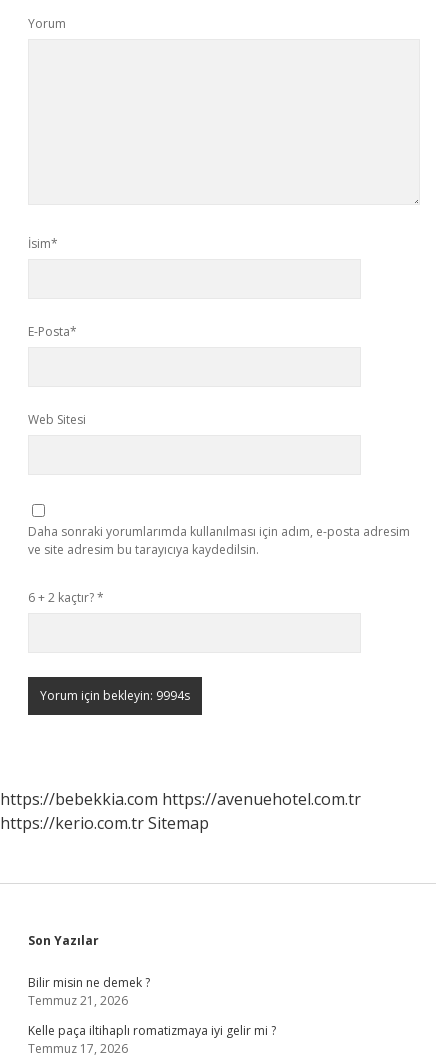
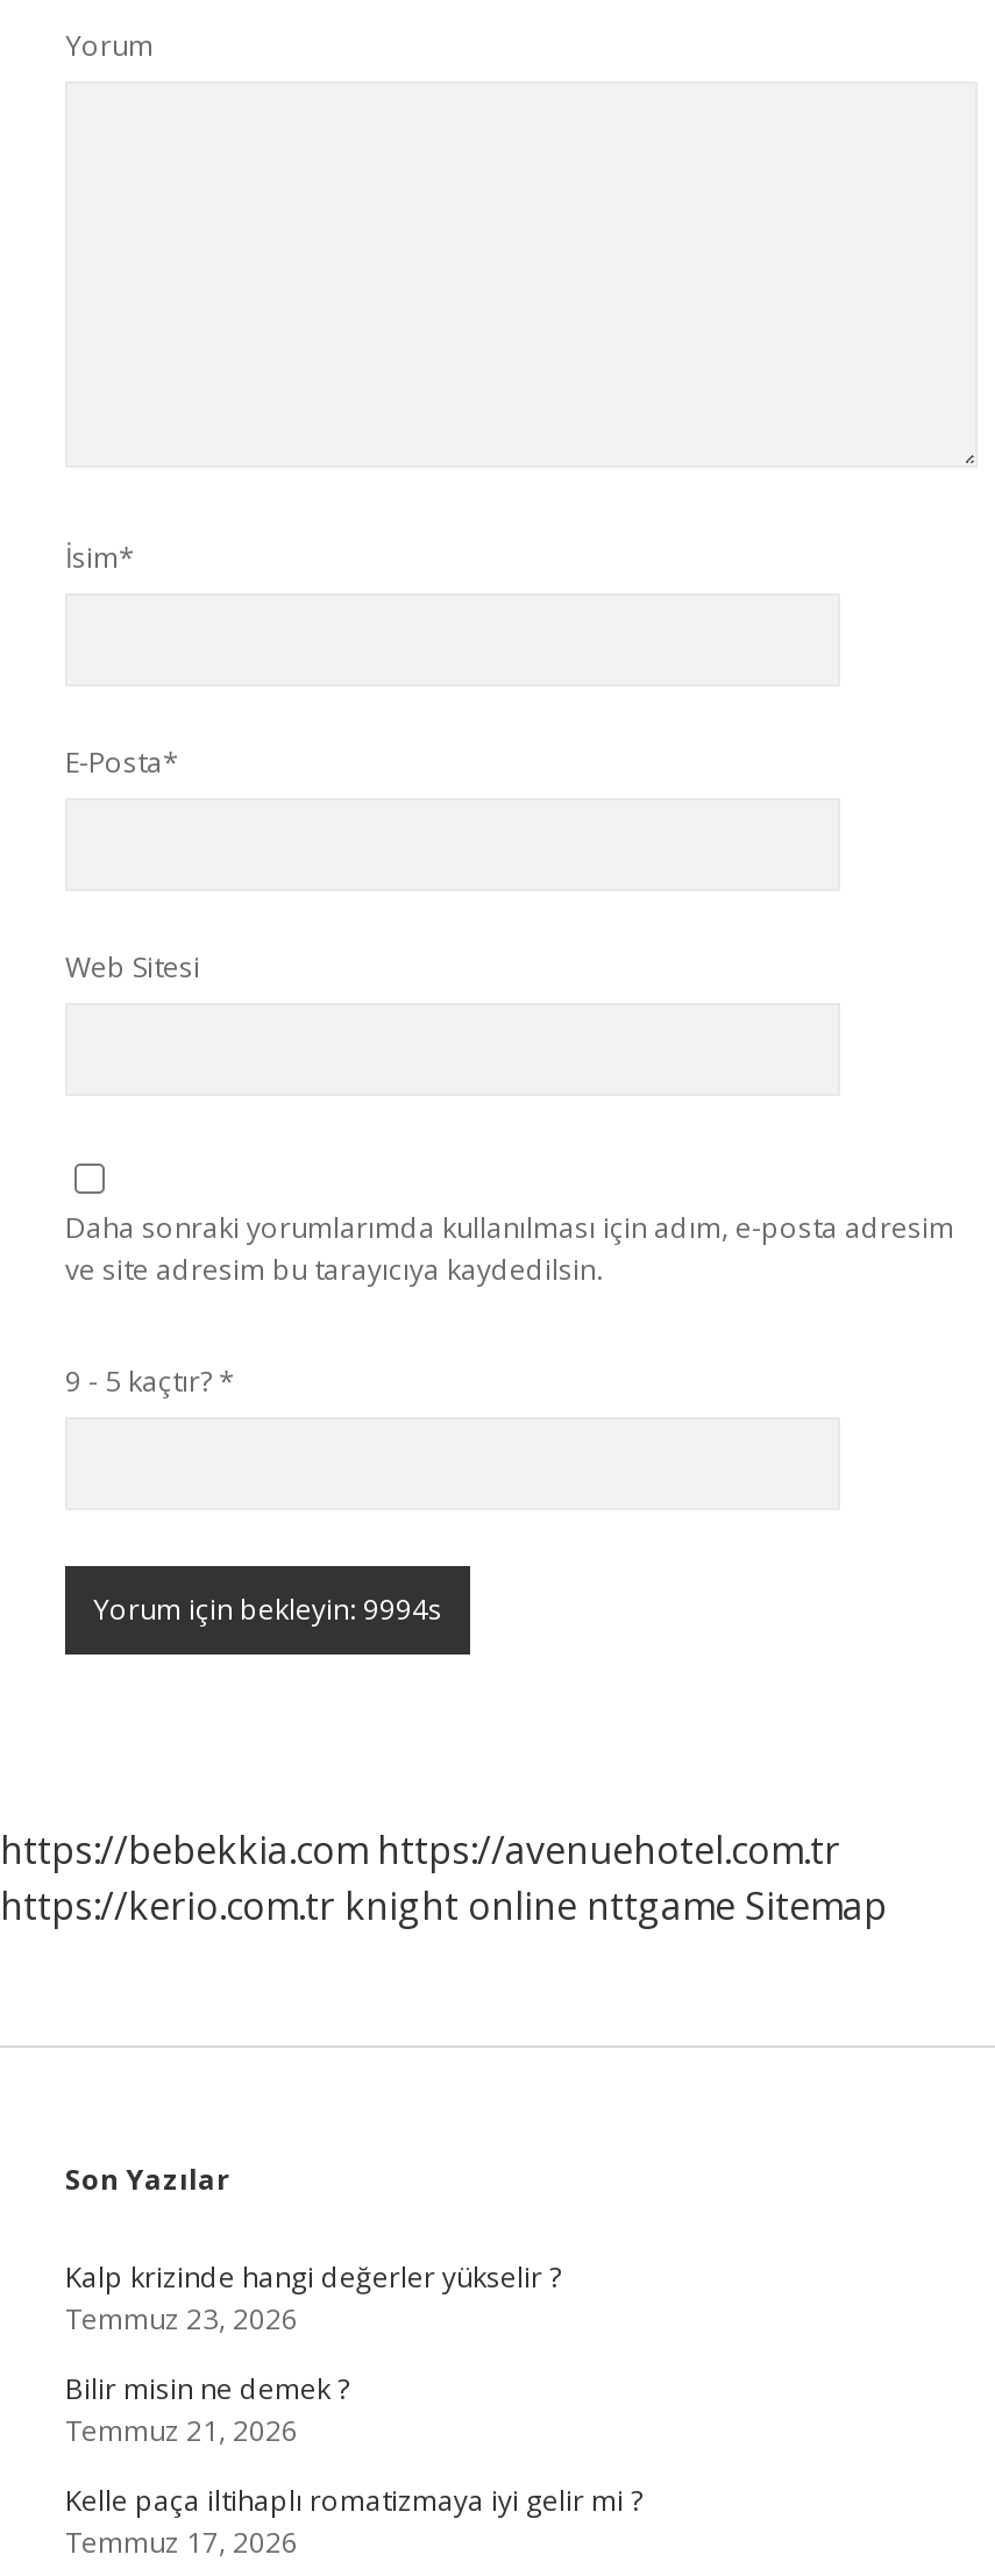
- 6 + 2 kaçtır? *
+ 9 - 5 kaçtır? *

- https://kerio.com.tr Sitemap
+ https://kerio.com.tr knight online nttgame Sitemap

+ Kalp krizinde hangi değerler yükselir ?
+ Temmuz 23, 2026
